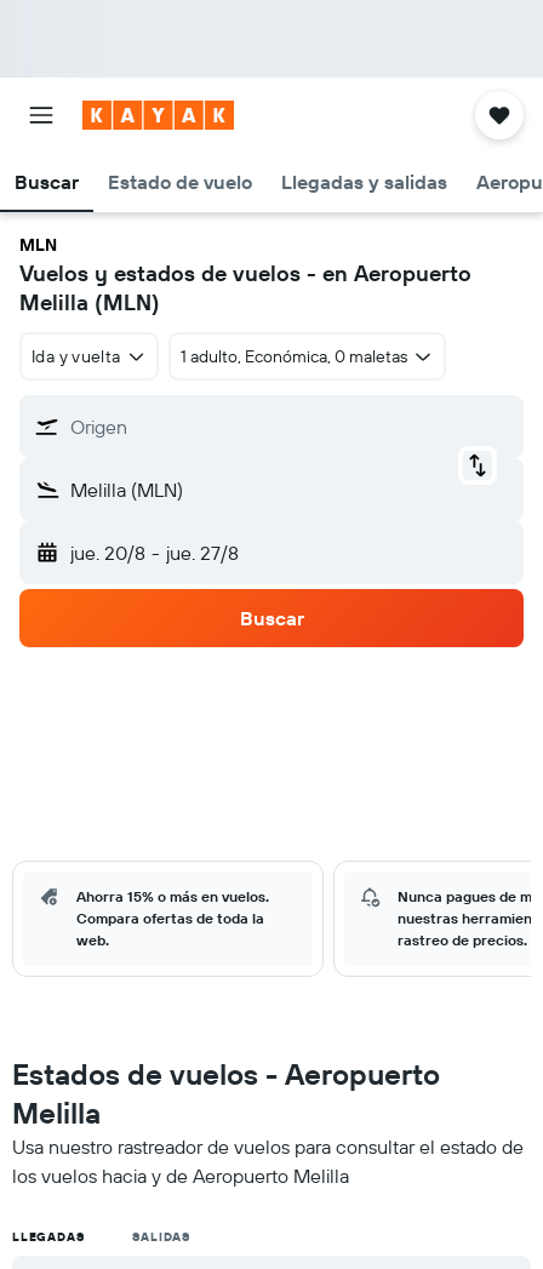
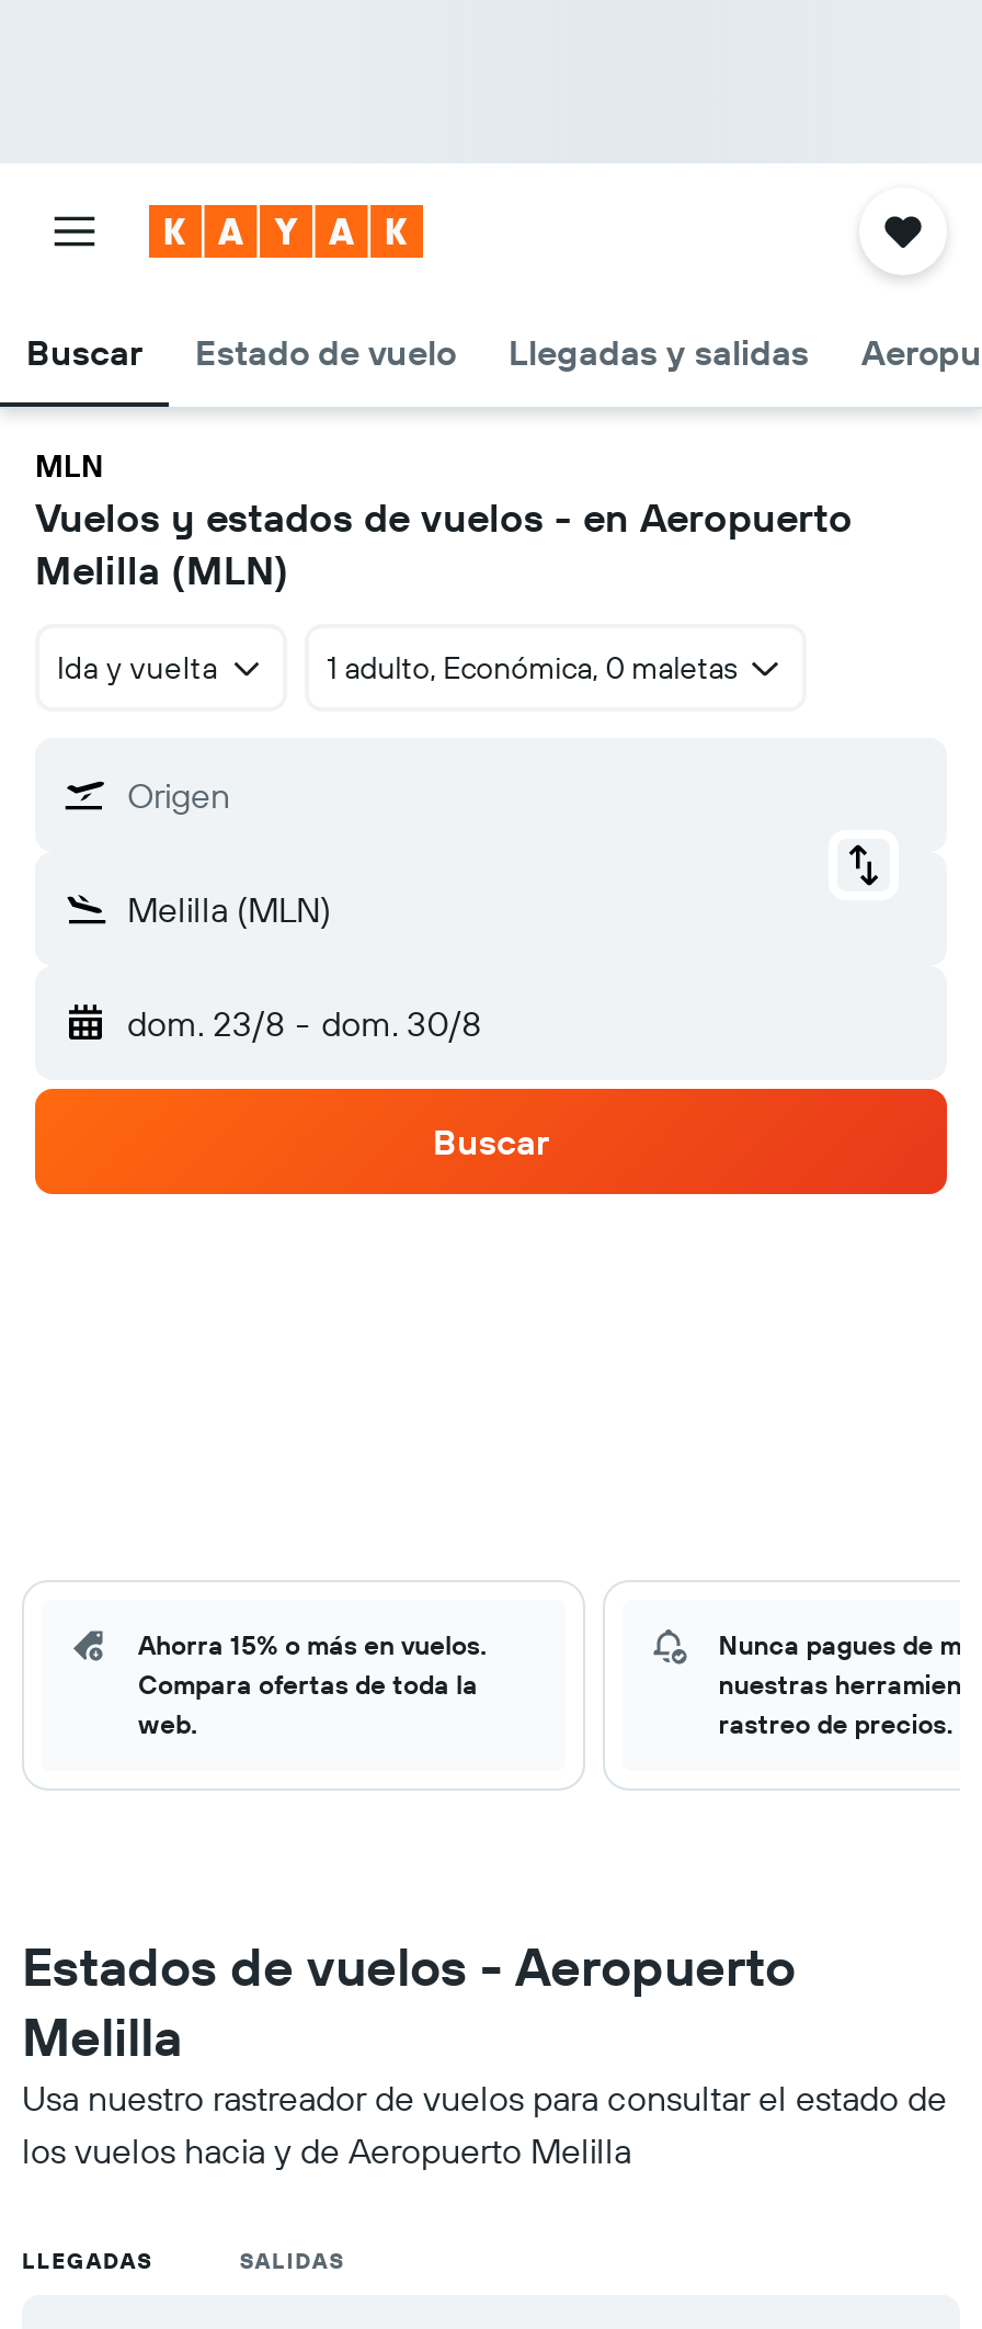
- jue. 20/8 - jue. 27/8
+ dom. 23/8 - dom. 30/8
